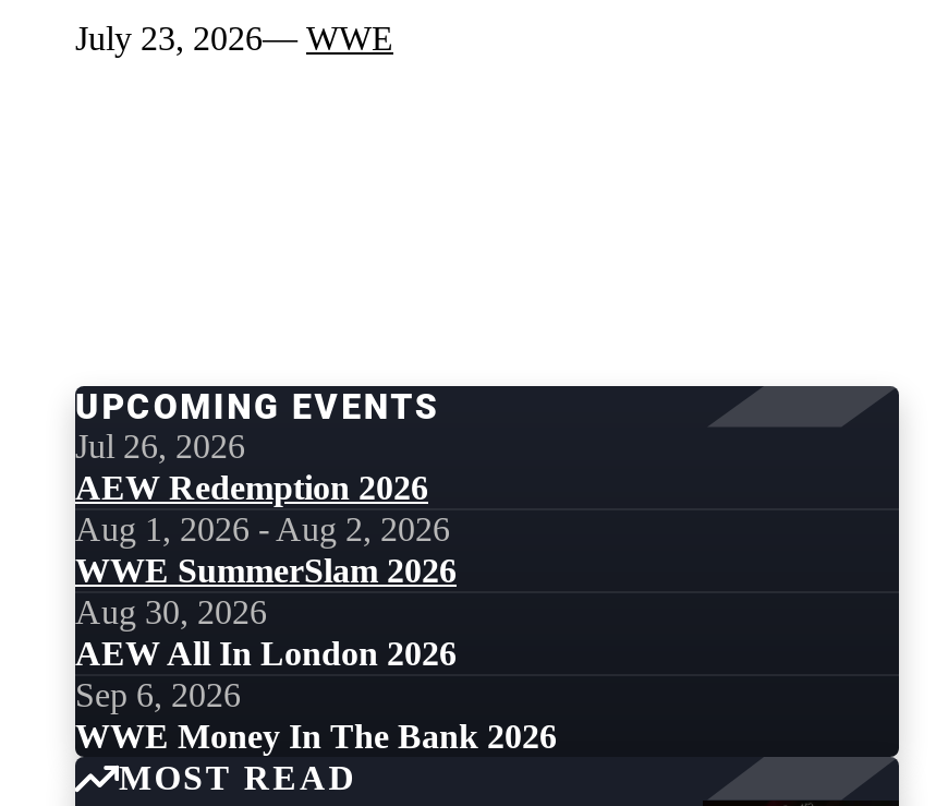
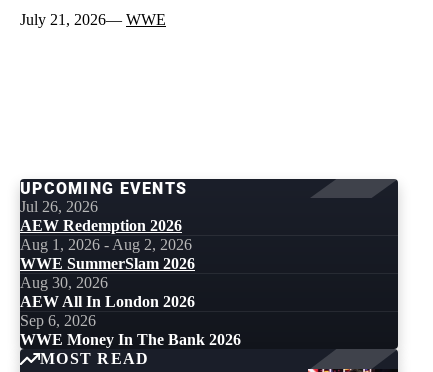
- July 23, 2026 WWE
+ July 21, 2026 WWE
